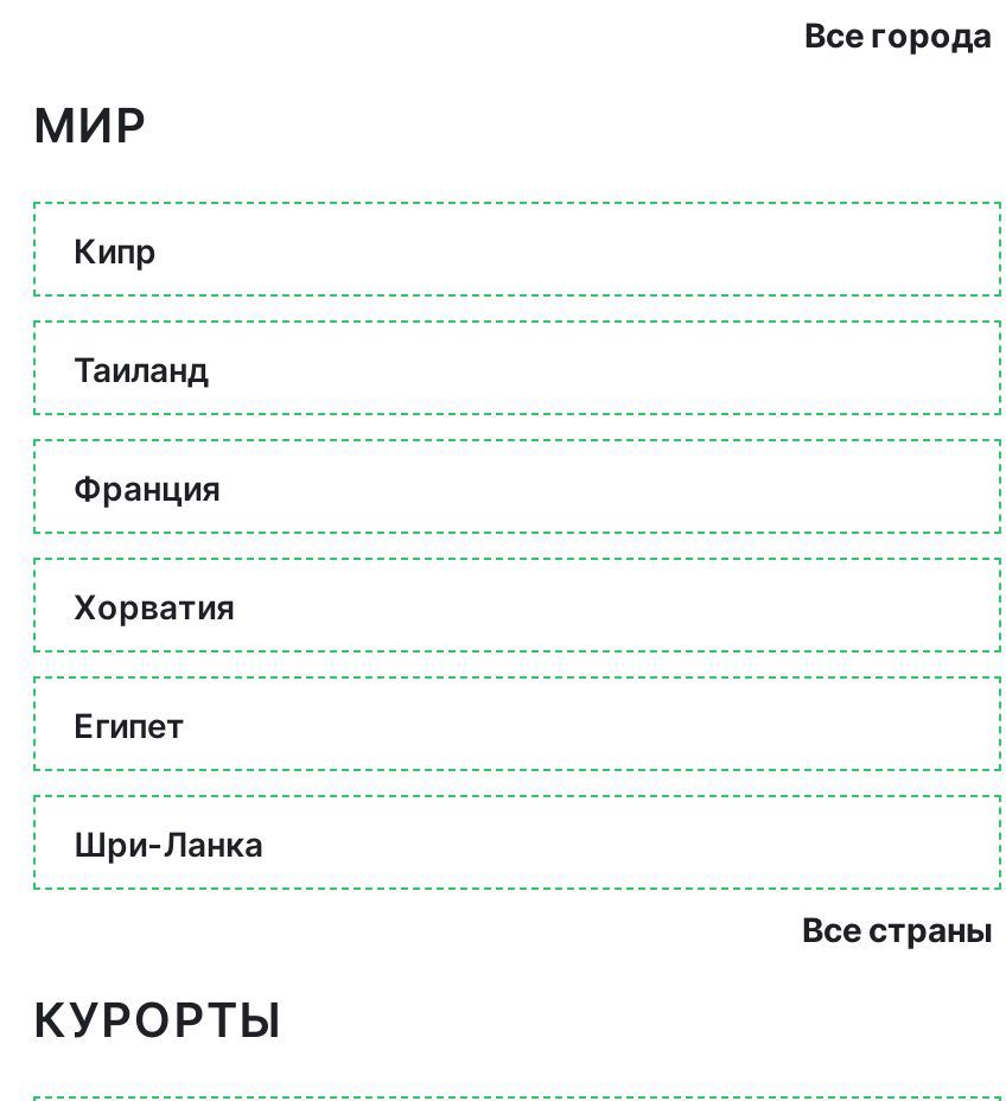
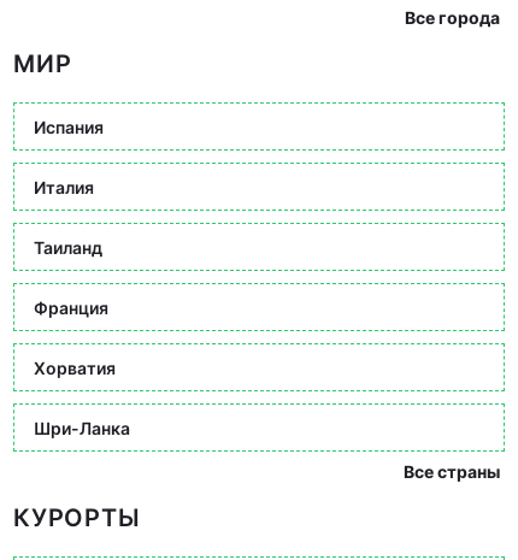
- Кипр
+ Испания
+ Италия

moved down: Таиланд | Франция | Хорватия

- Египет
